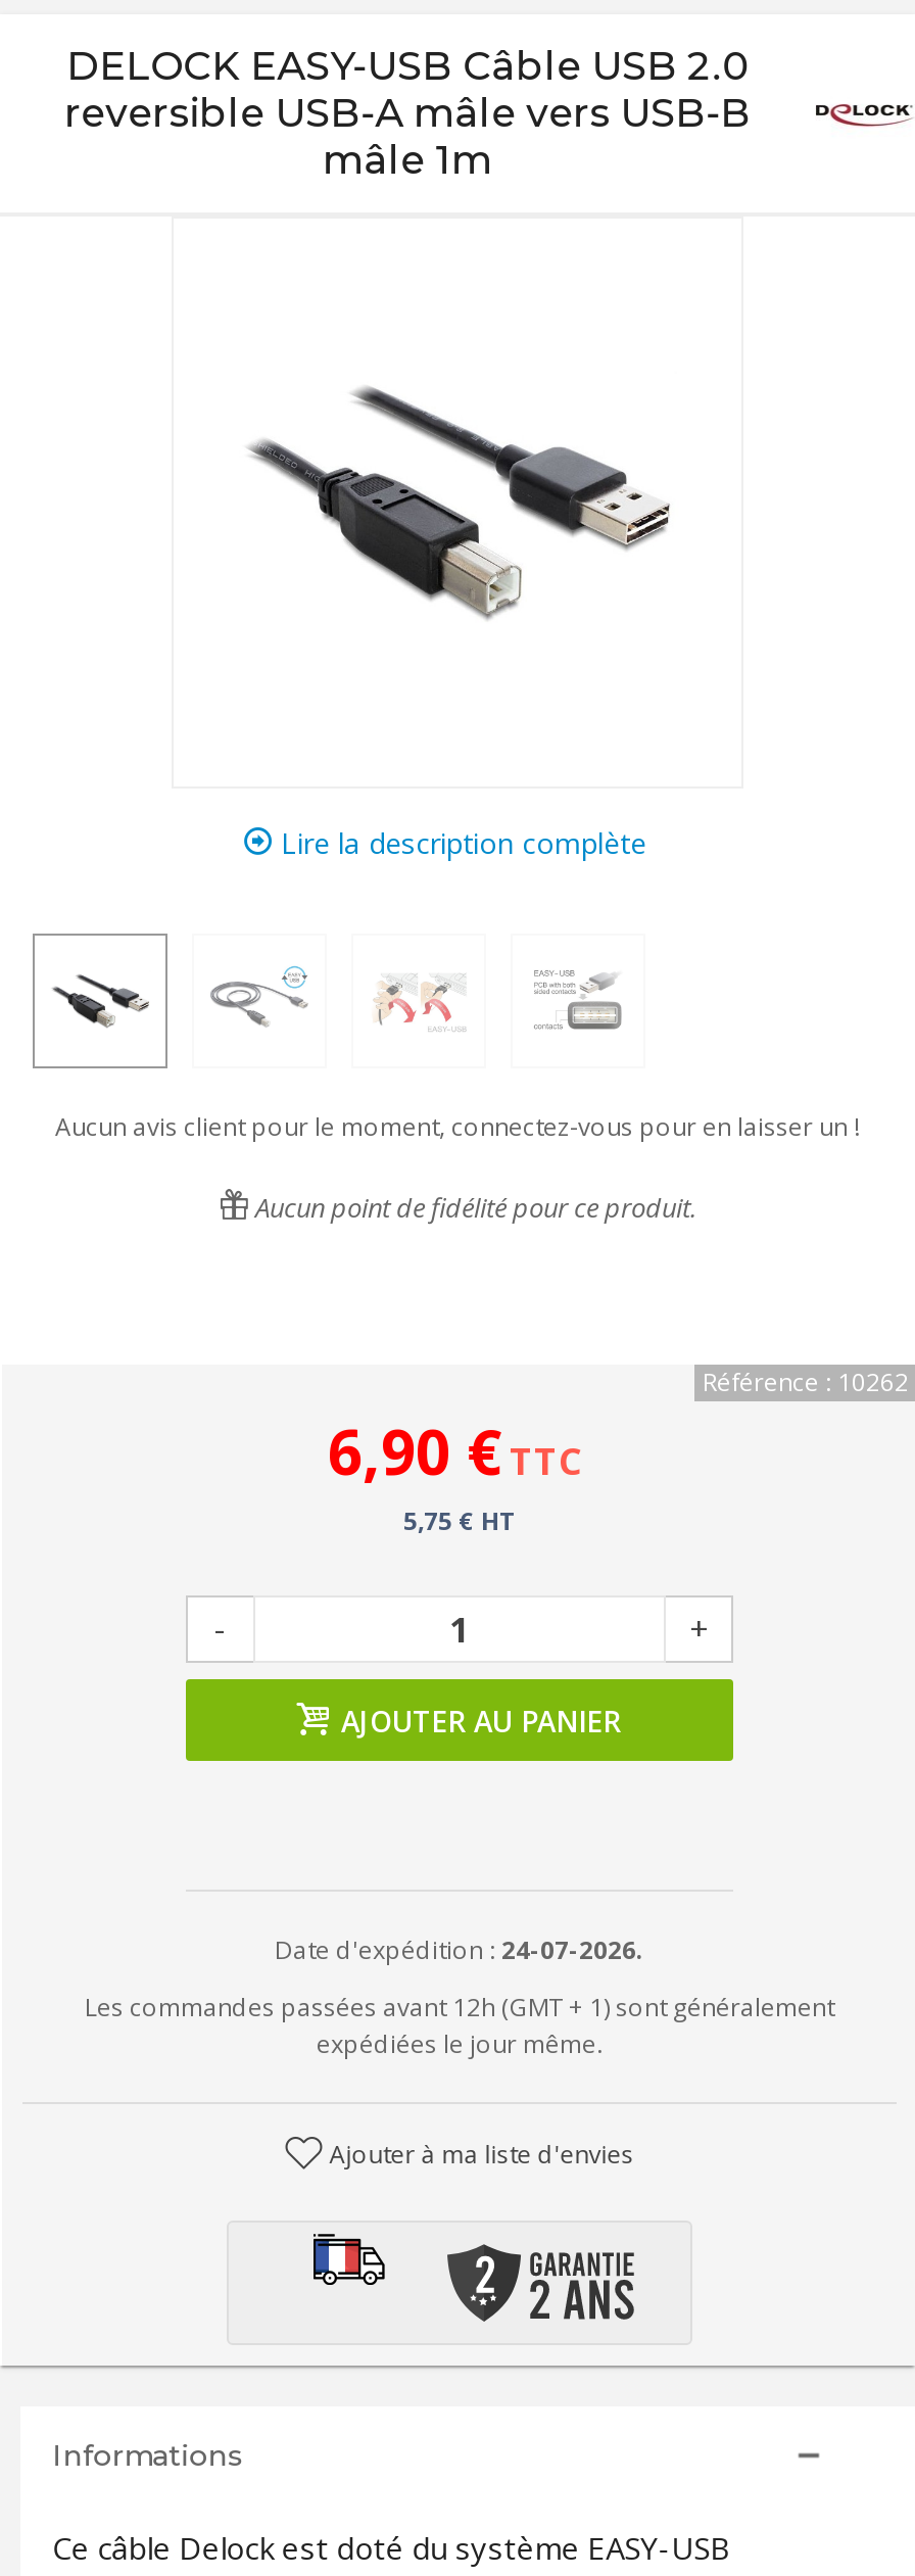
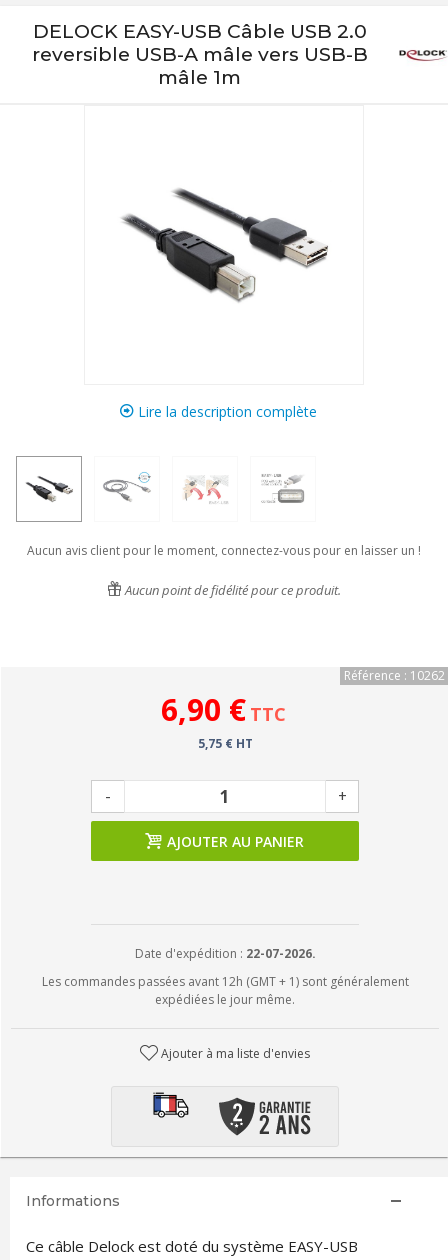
- Date d'expédition : 24-07-2026.
+ Date d'expédition : 22-07-2026.
